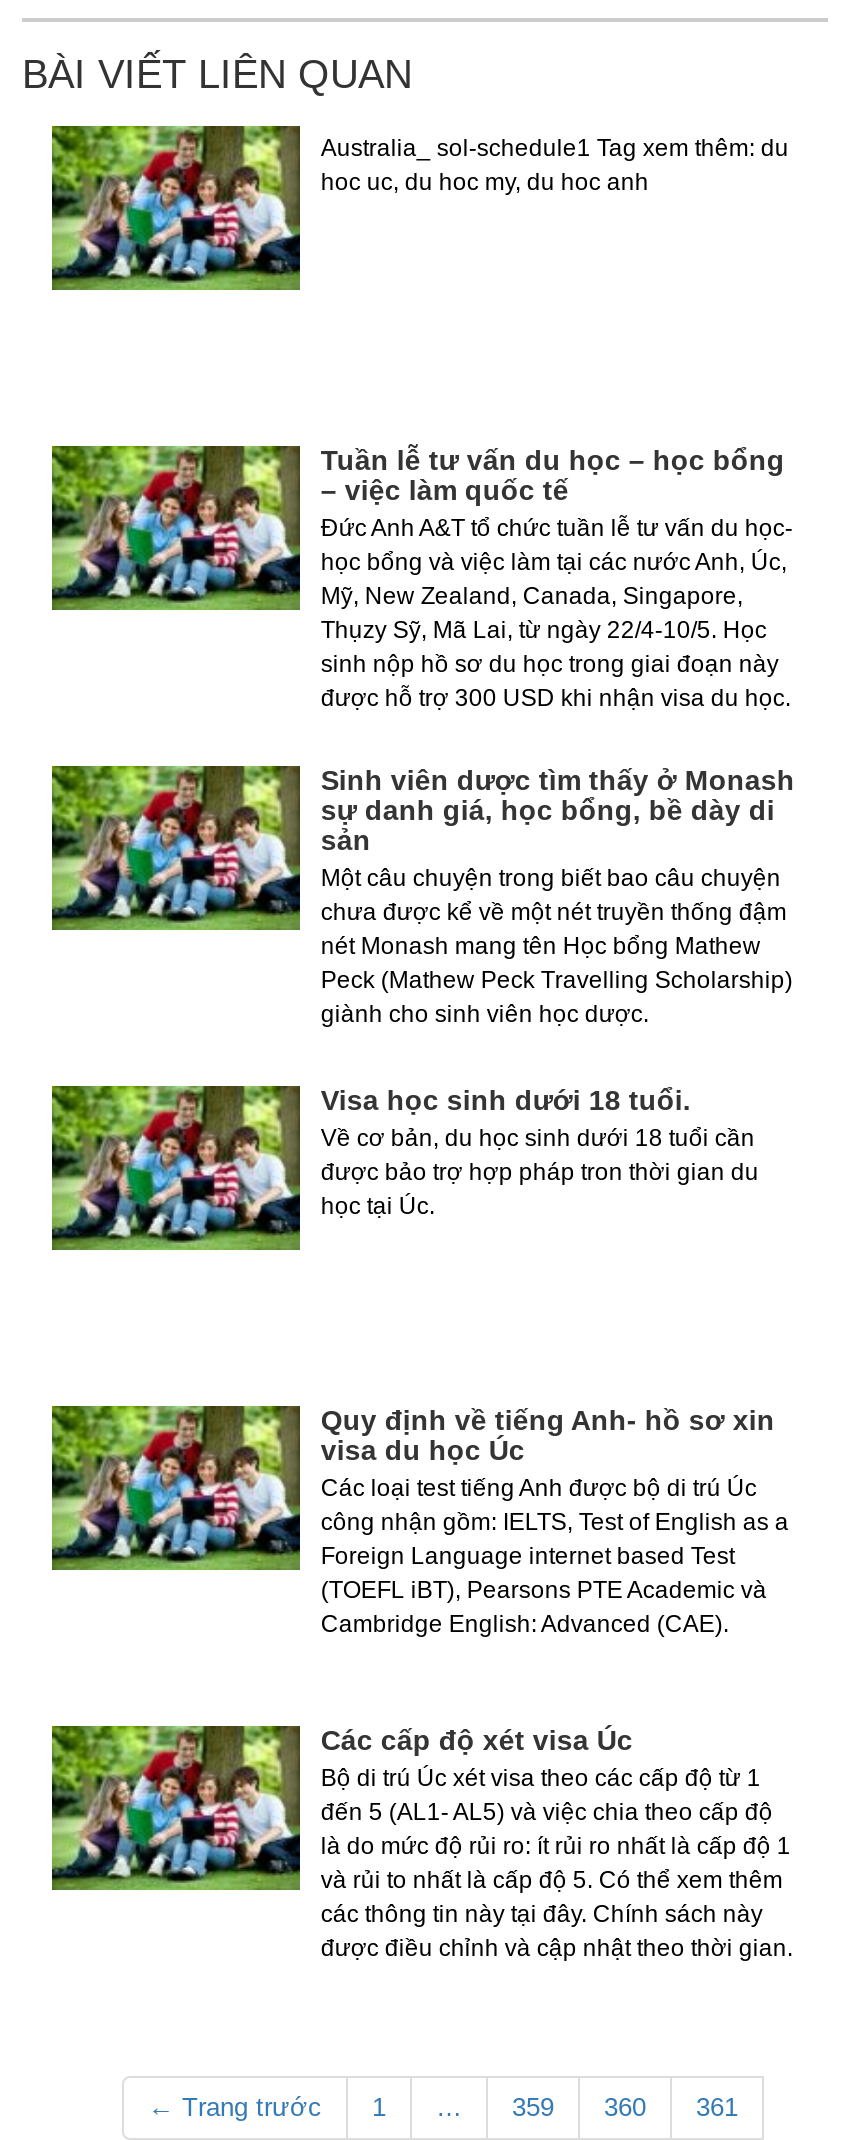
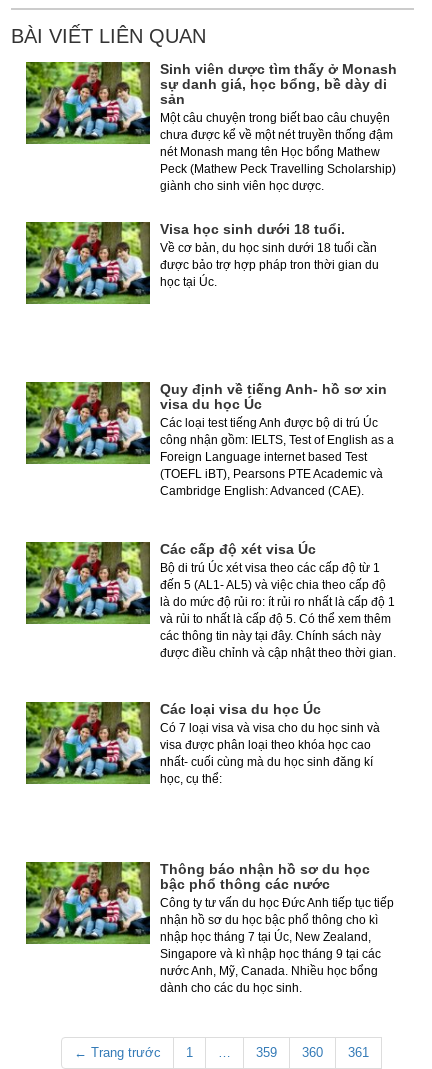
- Australia_ sol-schedule1 Tag xem thêm: du
- hoc uc, du hoc my, du hoc anh

- Tuần lễ tư vấn du học – học bổng
- – việc làm quốc tế
- Đức Anh A&T tổ chức tuần lễ tư vấn du học-
- học bổng và việc làm tại các nước Anh, Úc,
- Mỹ, New Zealand, Canada, Singapore,
- Thụzy Sỹ, Mã Lai, từ ngày 22/4-10/5. Học
- sinh nộp hồ sơ du học trong giai đoạn này
- được hỗ trợ 300 USD khi nhận visa du học.

moved up: [image] | Sinh viên dược tìm thấy ở Monash | sự danh giá, học bổng, bề dày di | ... | các thông tin này tại đây. Chính sách này | được điều chỉnh và cập nhật theo thời gian.

+ Các loại visa du học Úc
+ Có 7 loại visa và visa cho du học sinh và
+ visa được phân loại theo khóa học cao
+ nhất- cuối cùng mà du học sinh đăng kí
+ học, cụ thể:

+ Thông báo nhận hồ sơ du học
+ bậc phổ thông các nước
+ Công ty tư vấn du học Đức Anh tiếp tục tiếp
+ nhận hồ sơ du học bậc phổ thông cho kì
+ nhập học tháng 7 tại Úc, New Zealand,
+ Singapore và kì nhập học tháng 9 tại các
+ nước Anh, Mỹ, Canada. Nhiều học bổng
+ dành cho các du học sinh.
